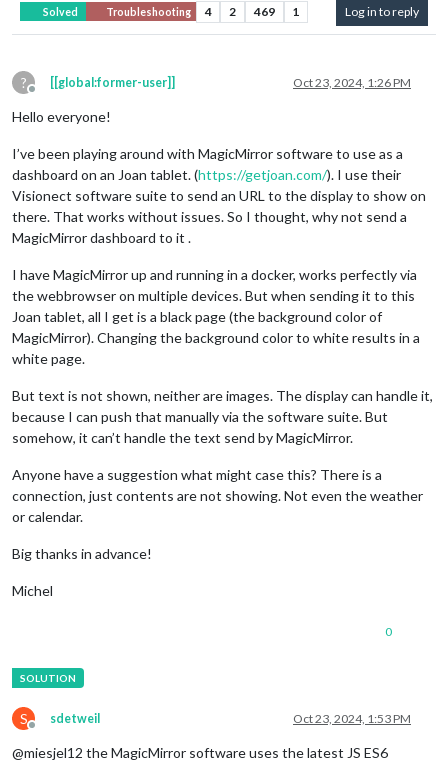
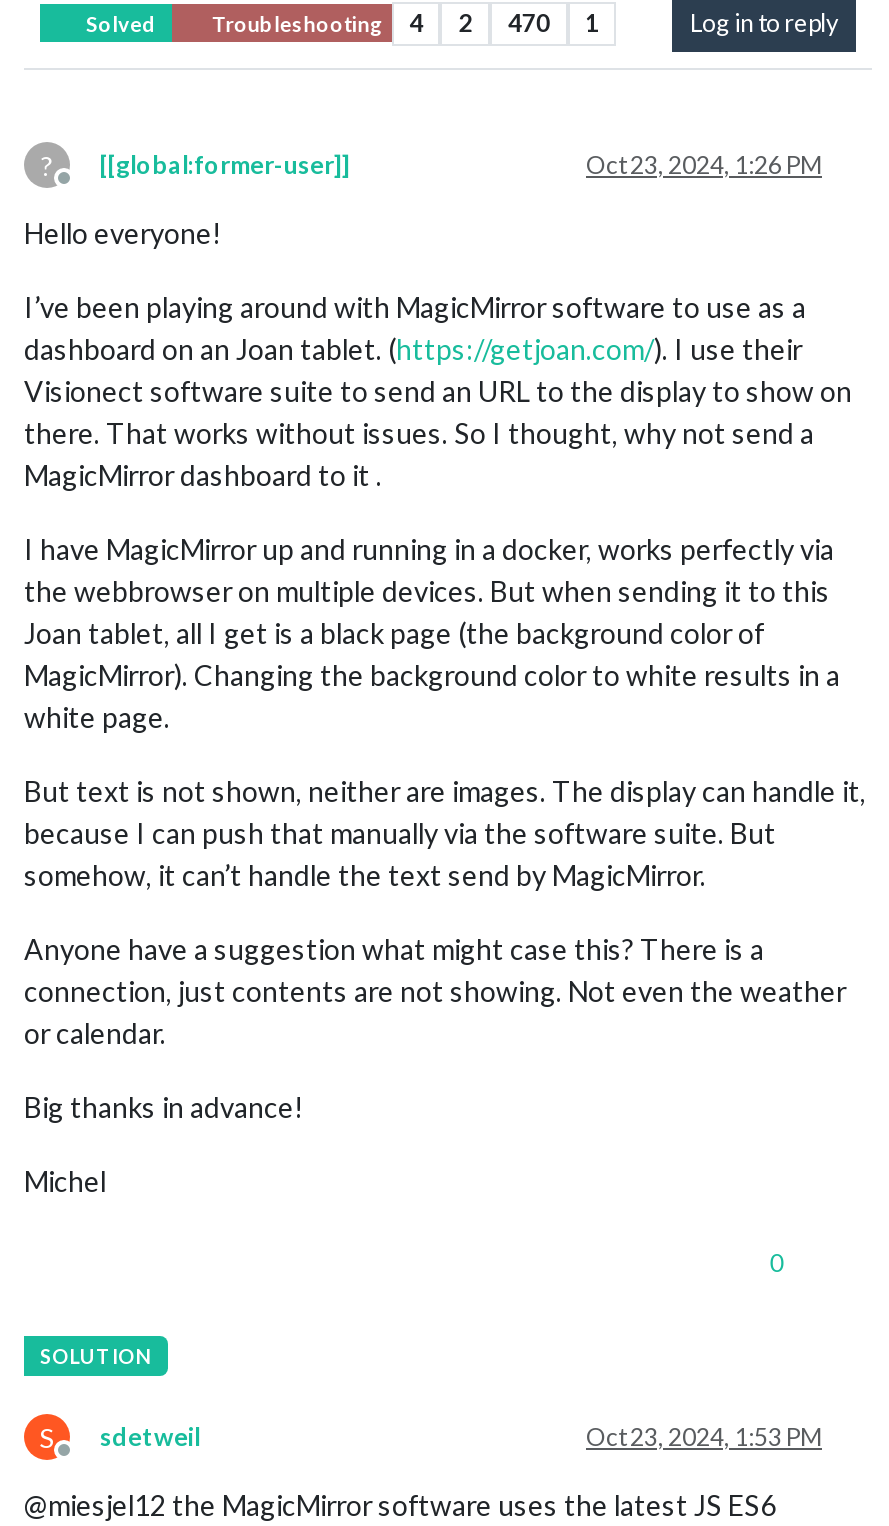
- Troubleshooting 4 2 469 1
+ Troubleshooting 4 2 470 1
